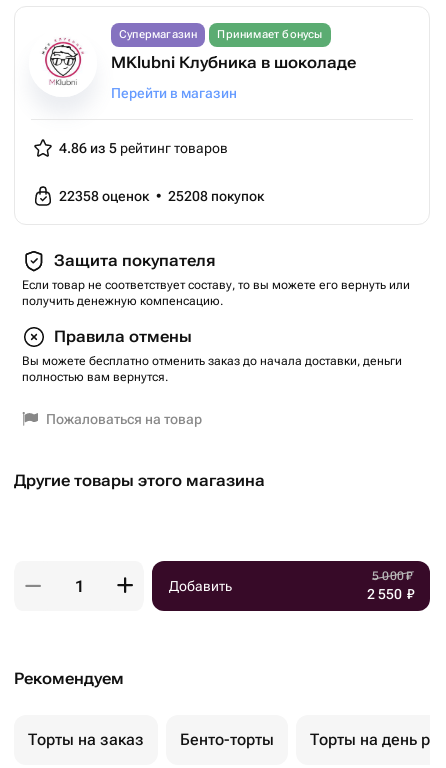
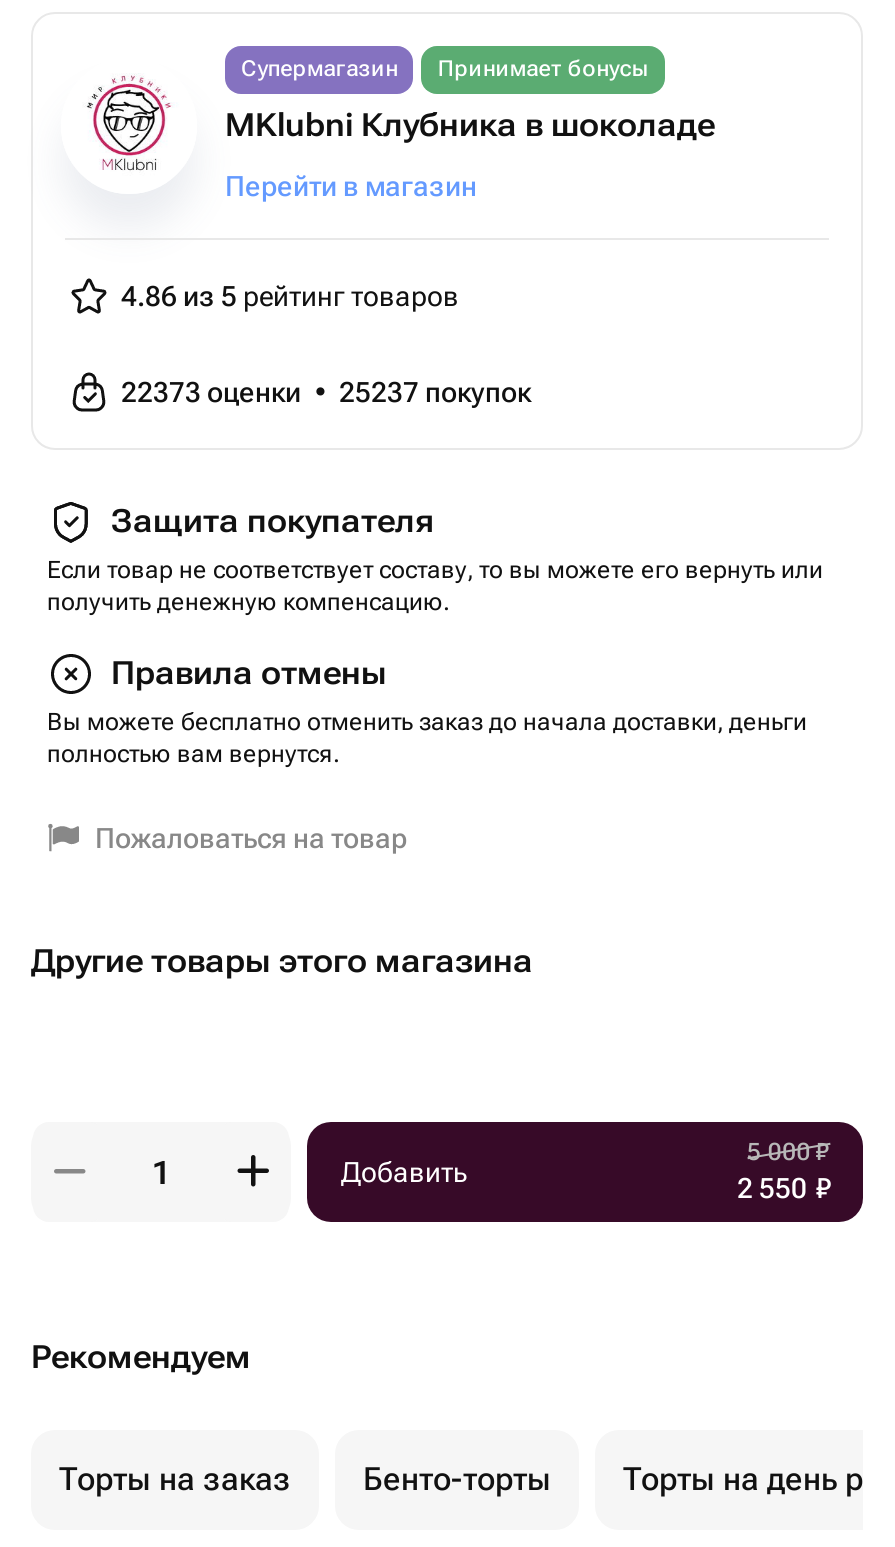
- 22358 оценок • 25208 покупок
+ 22373 оценки • 25237 покупок
